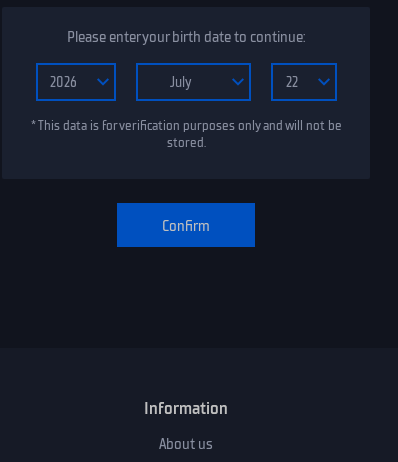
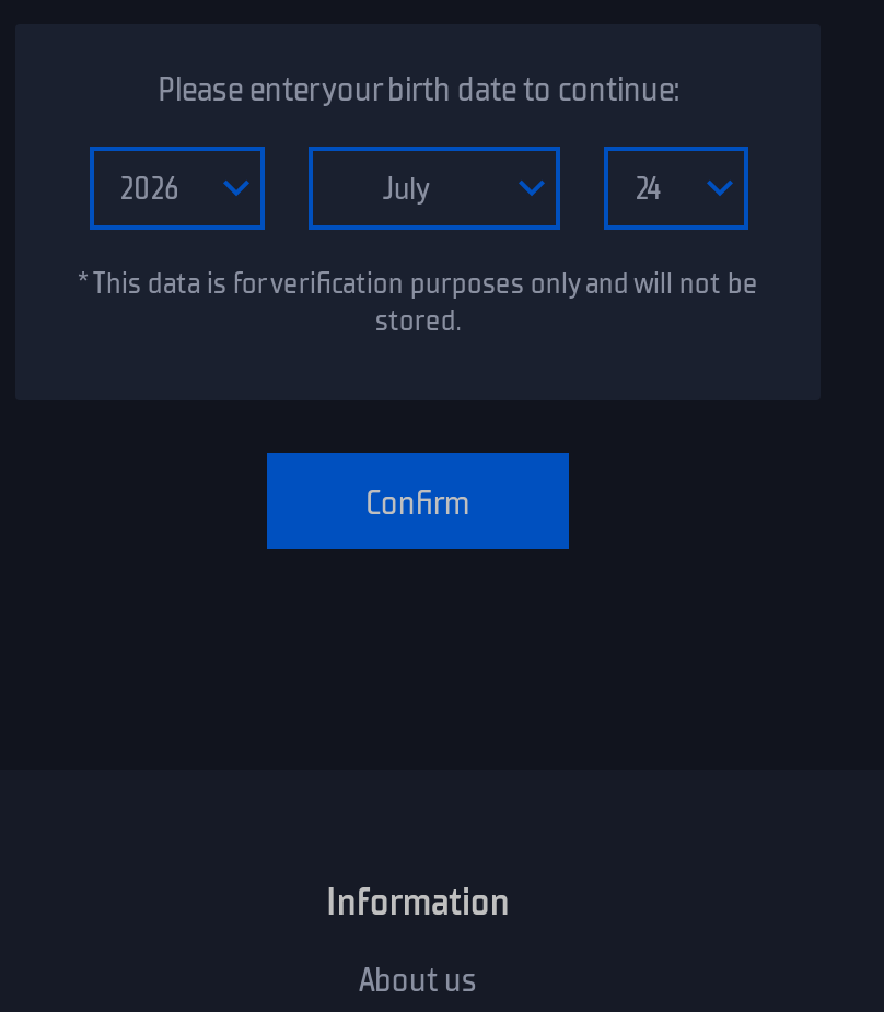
- 22
+ 24
